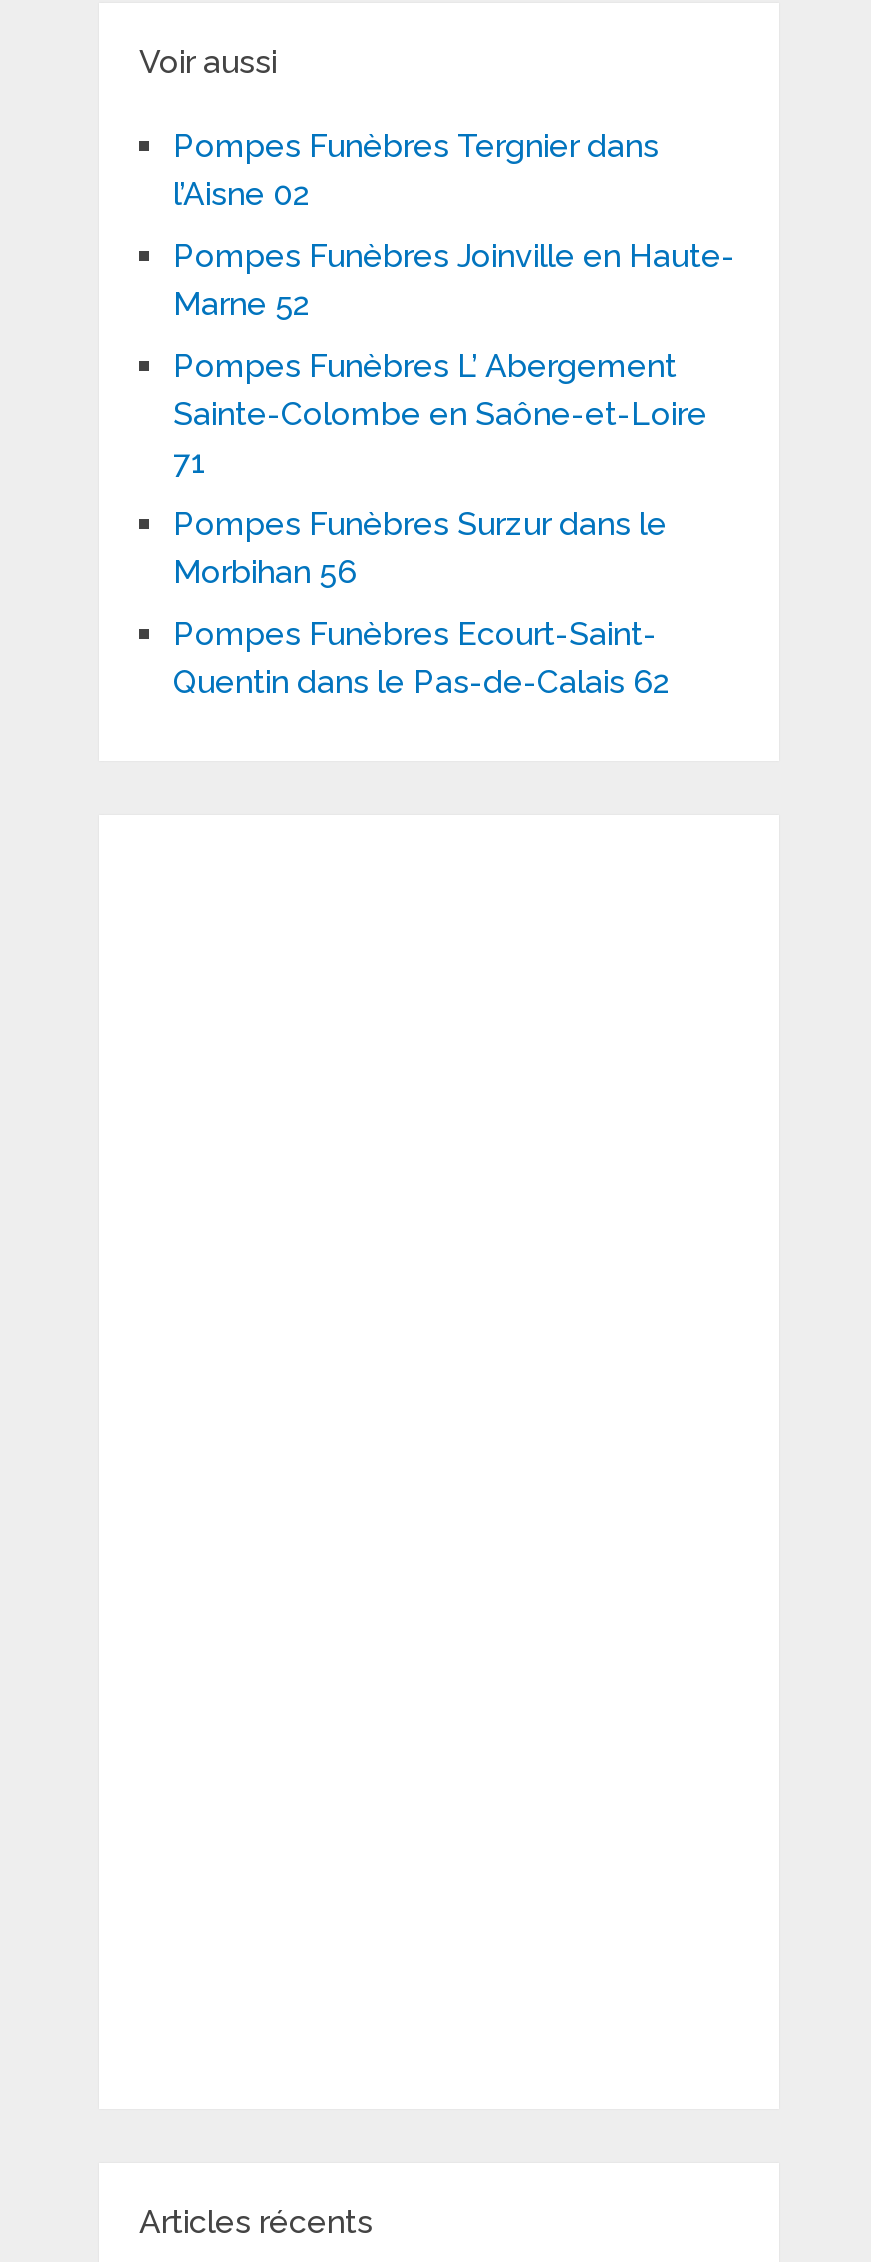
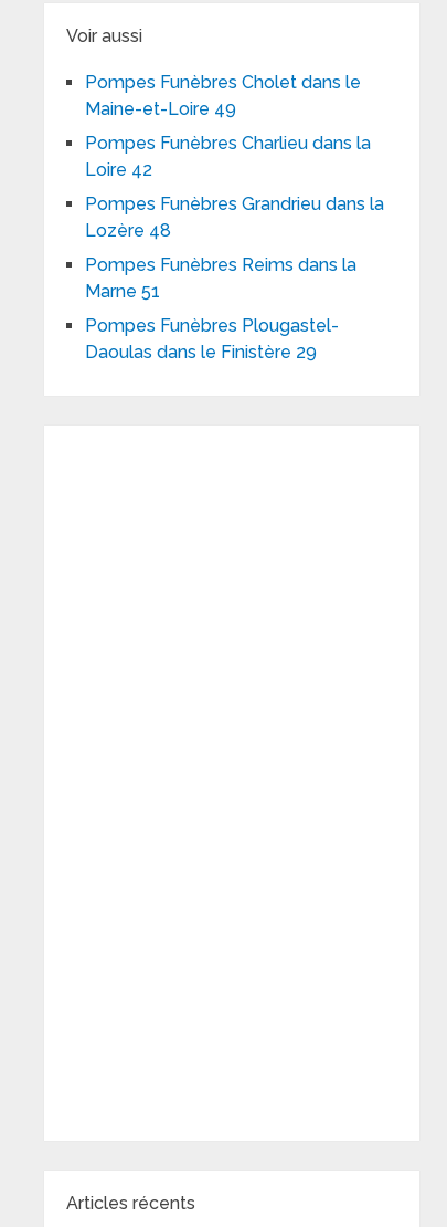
- Pompes Funèbres Tergnier dans
- l’Aisne 02
+ Pompes Funèbres Cholet dans le
+ Maine-et-Loire 49

- Pompes Funèbres Joinville en Haute-
- Marne 52
+ Pompes Funèbres Charlieu dans la
+ Loire 42

- Pompes Funèbres L’ Abergement
- Sainte-Colombe en Saône-et-Loire
- 71
+ Pompes Funèbres Grandrieu dans la
+ Lozère 48

- Pompes Funèbres Surzur dans le
- Morbihan 56
+ Pompes Funèbres Reims dans la
+ Marne 51

- Pompes Funèbres Ecourt-Saint-
- Quentin dans le Pas-de-Calais 62
+ Pompes Funèbres Plougastel-
+ Daoulas dans le Finistère 29
